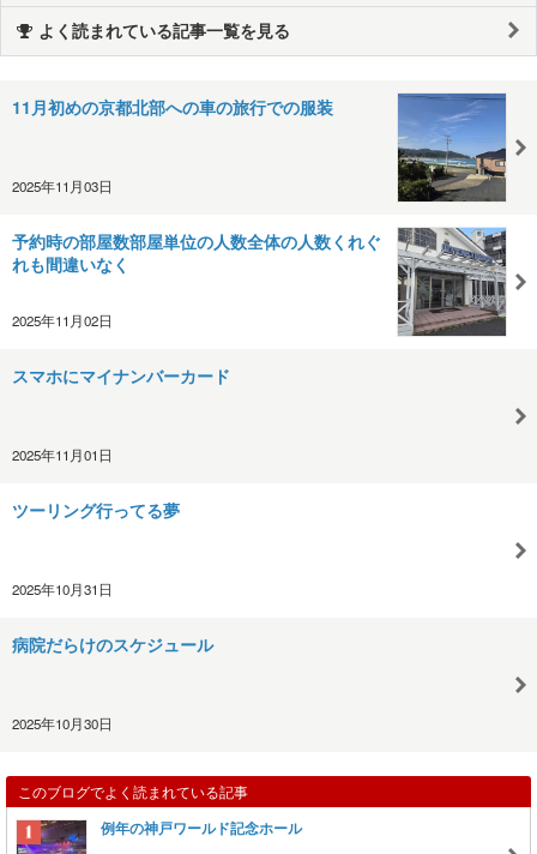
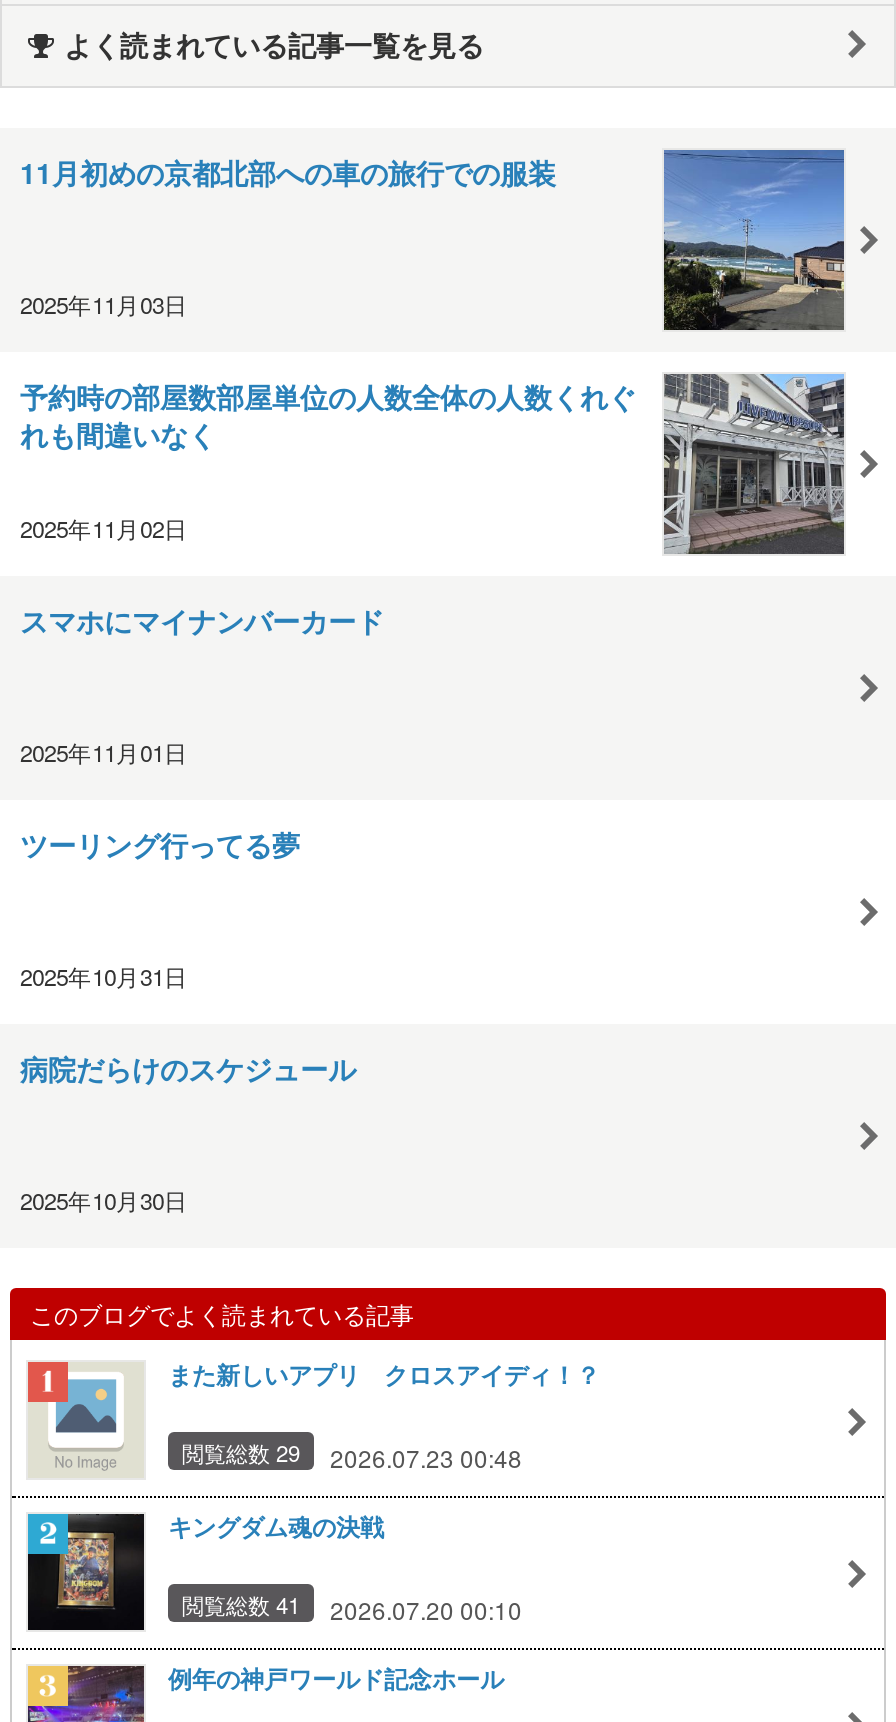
+ [image]

+ [image]
+ また新しいアプリ クロスアイディ！？
+ 閲覧総数 29
+ 2026.07.23 00:48
+ キングダム魂の決戦
+ 閲覧総数 41
+ 2026.07.20 00:10
